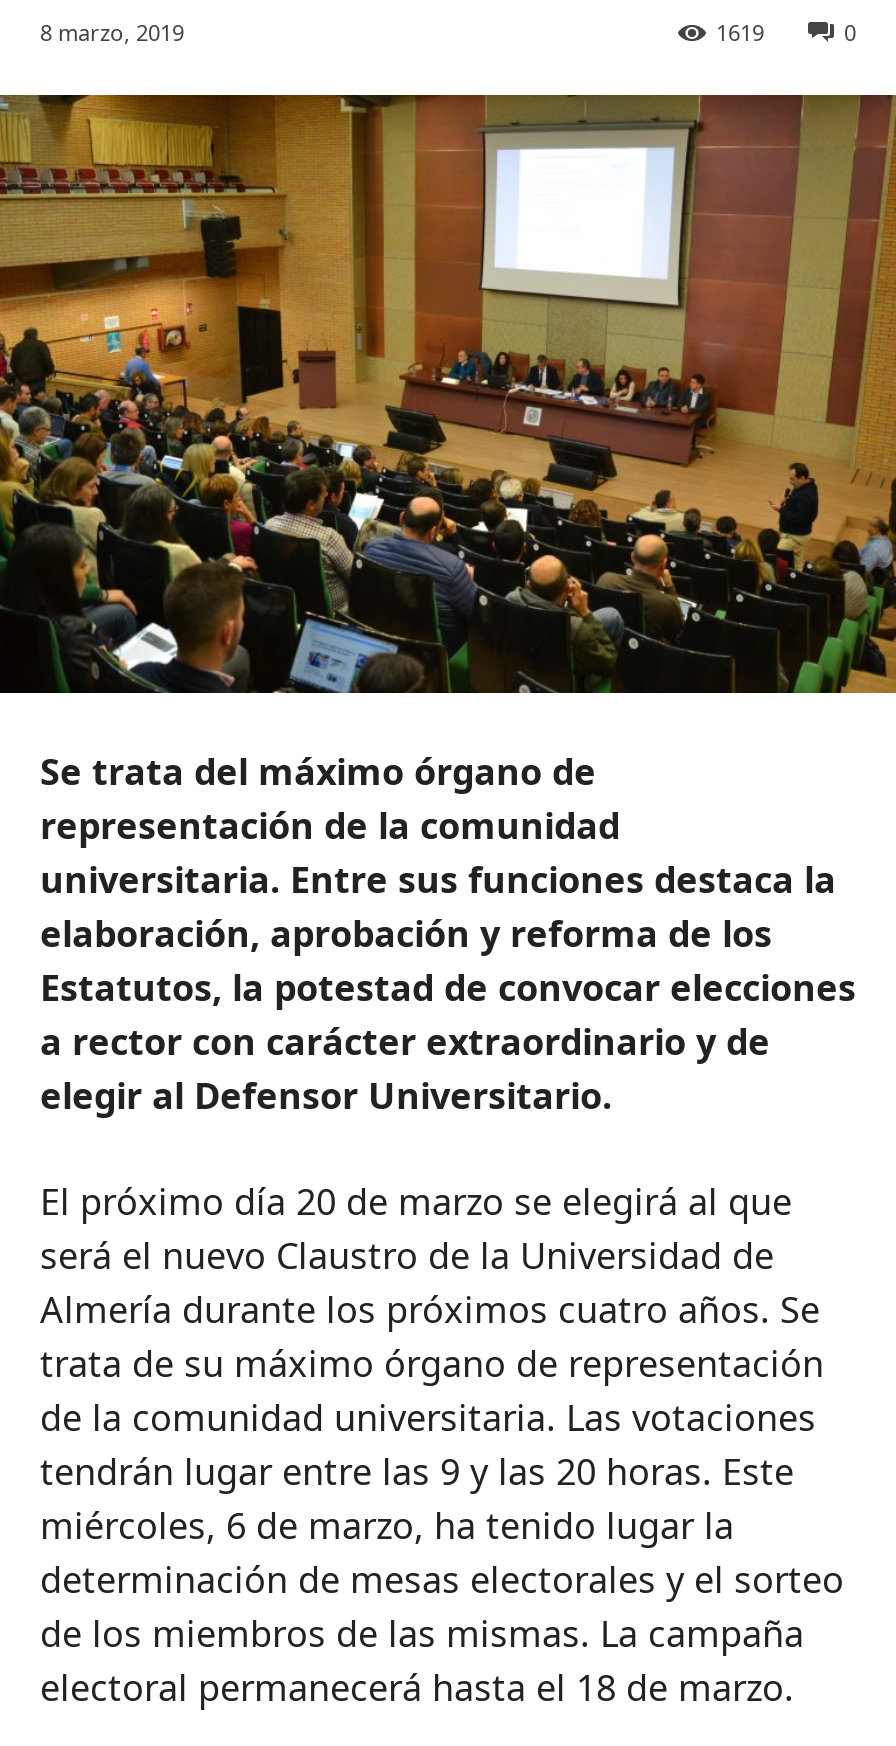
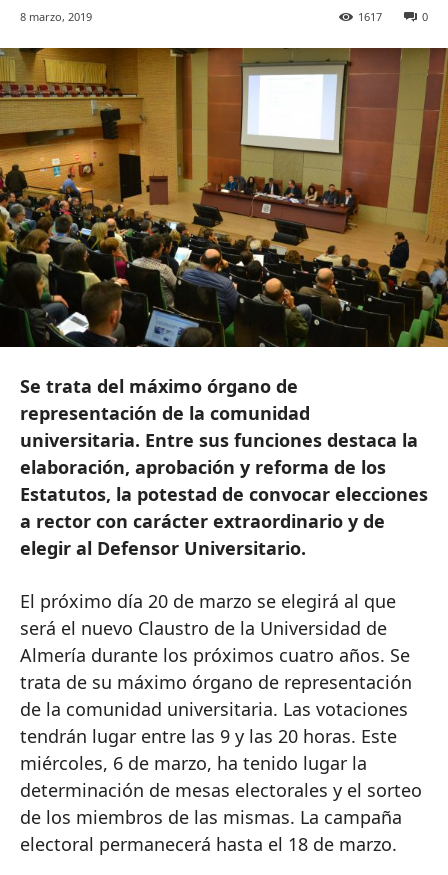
- 1619
+ 1617
